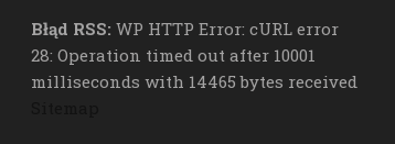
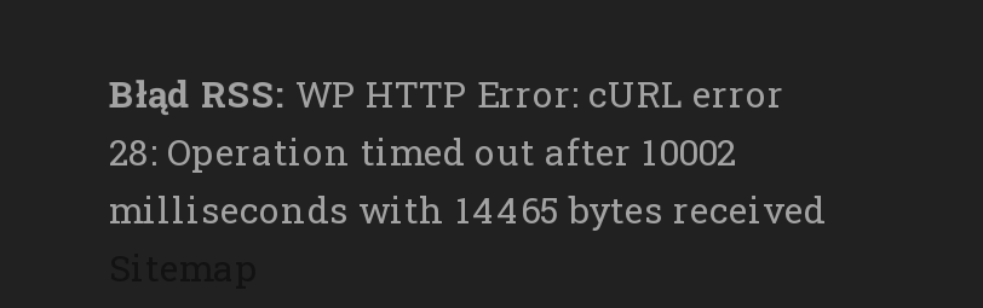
- 28: Operation timed out after 10001
+ 28: Operation timed out after 10002
